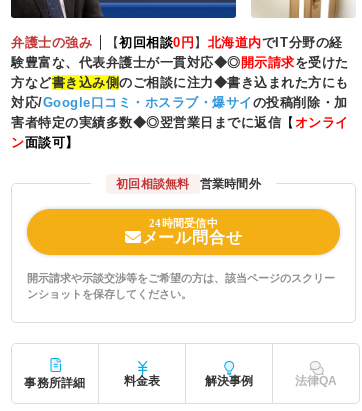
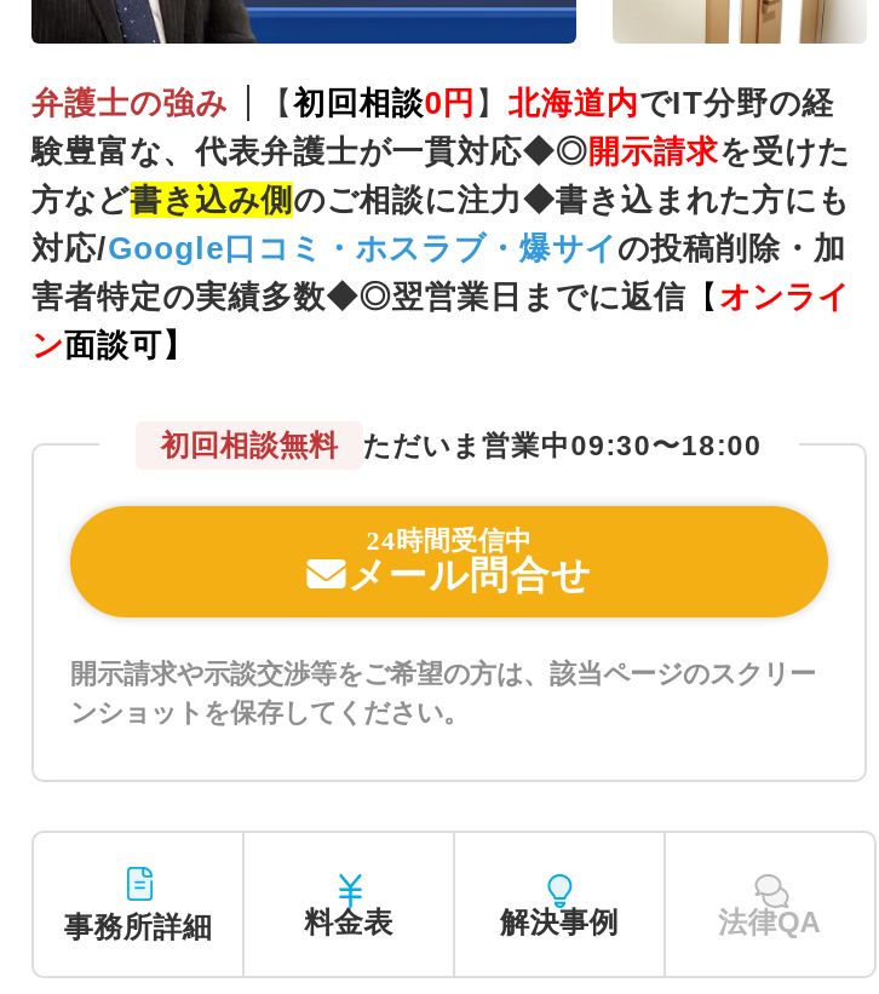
- 営業時間外
+ ただいま営業中09:30〜18:00
